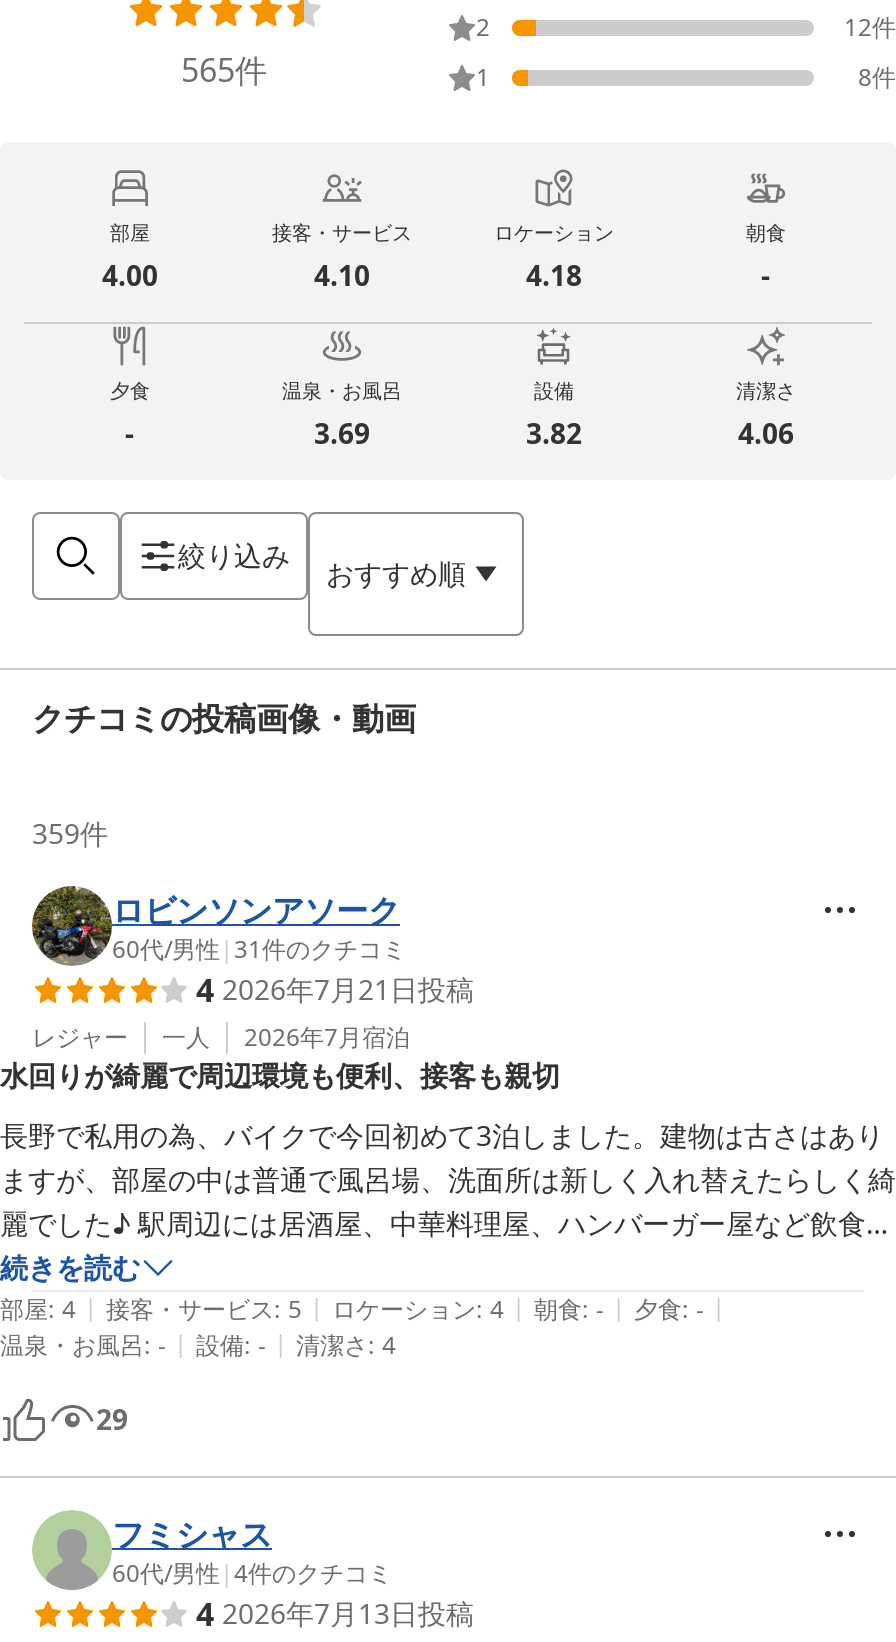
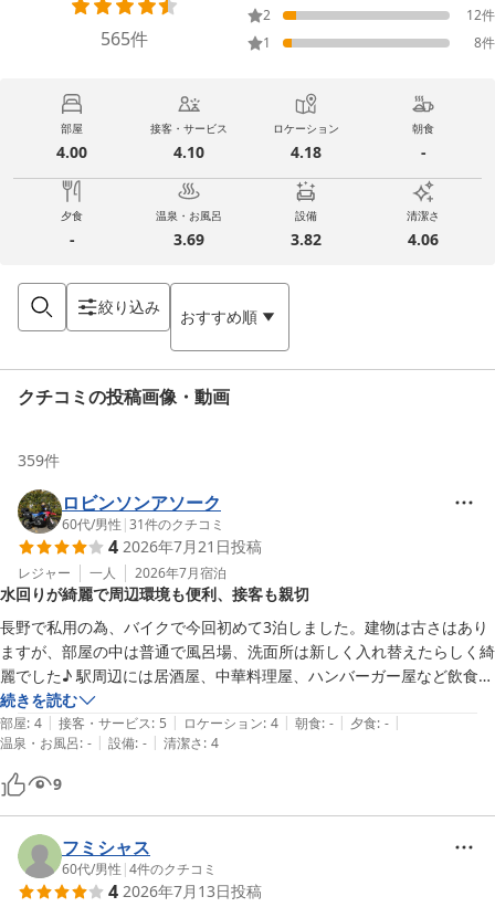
- 29
+ 9
